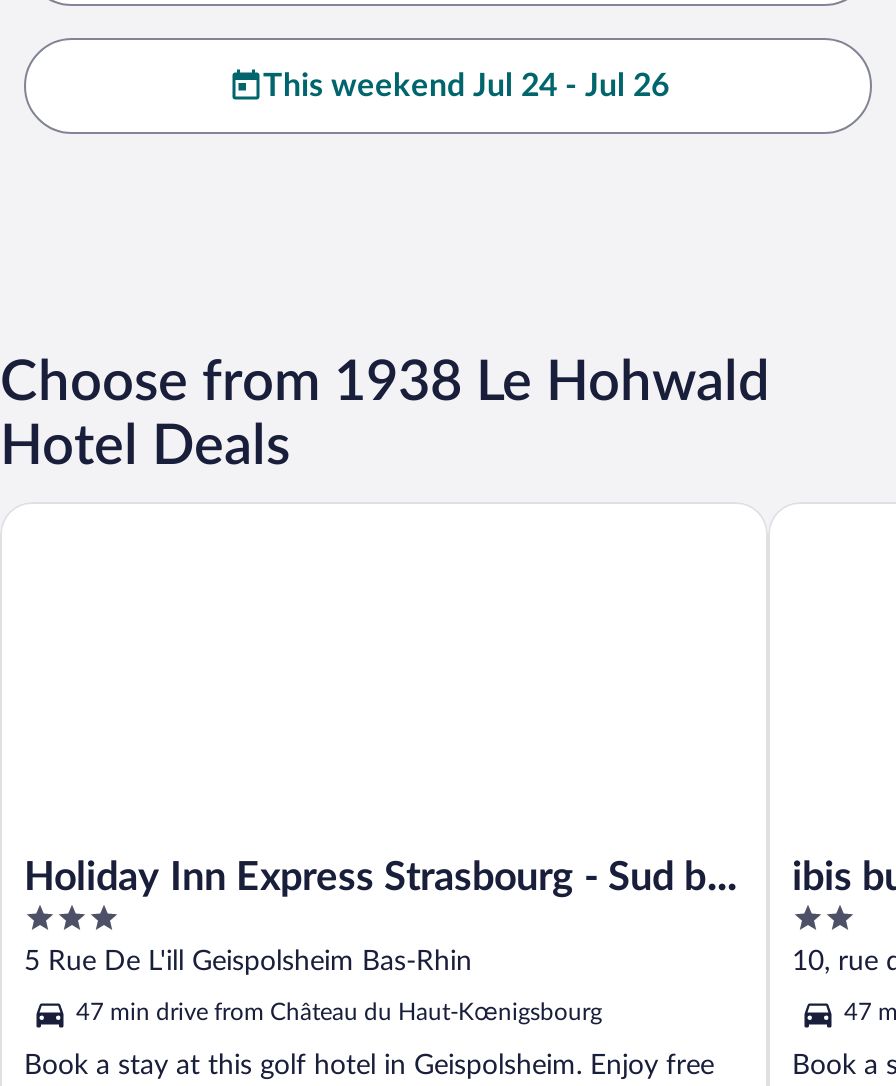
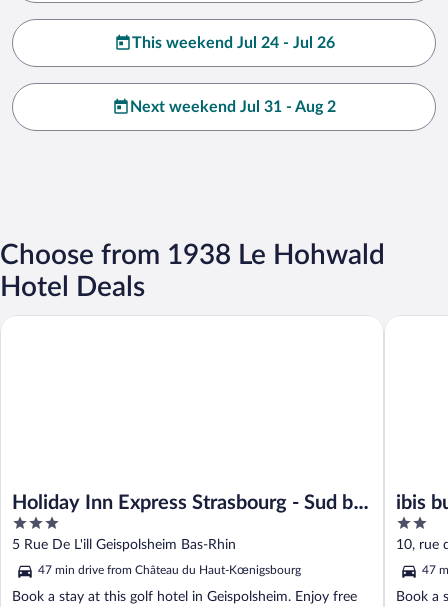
+ Next weekend Jul 31 - Aug 2
